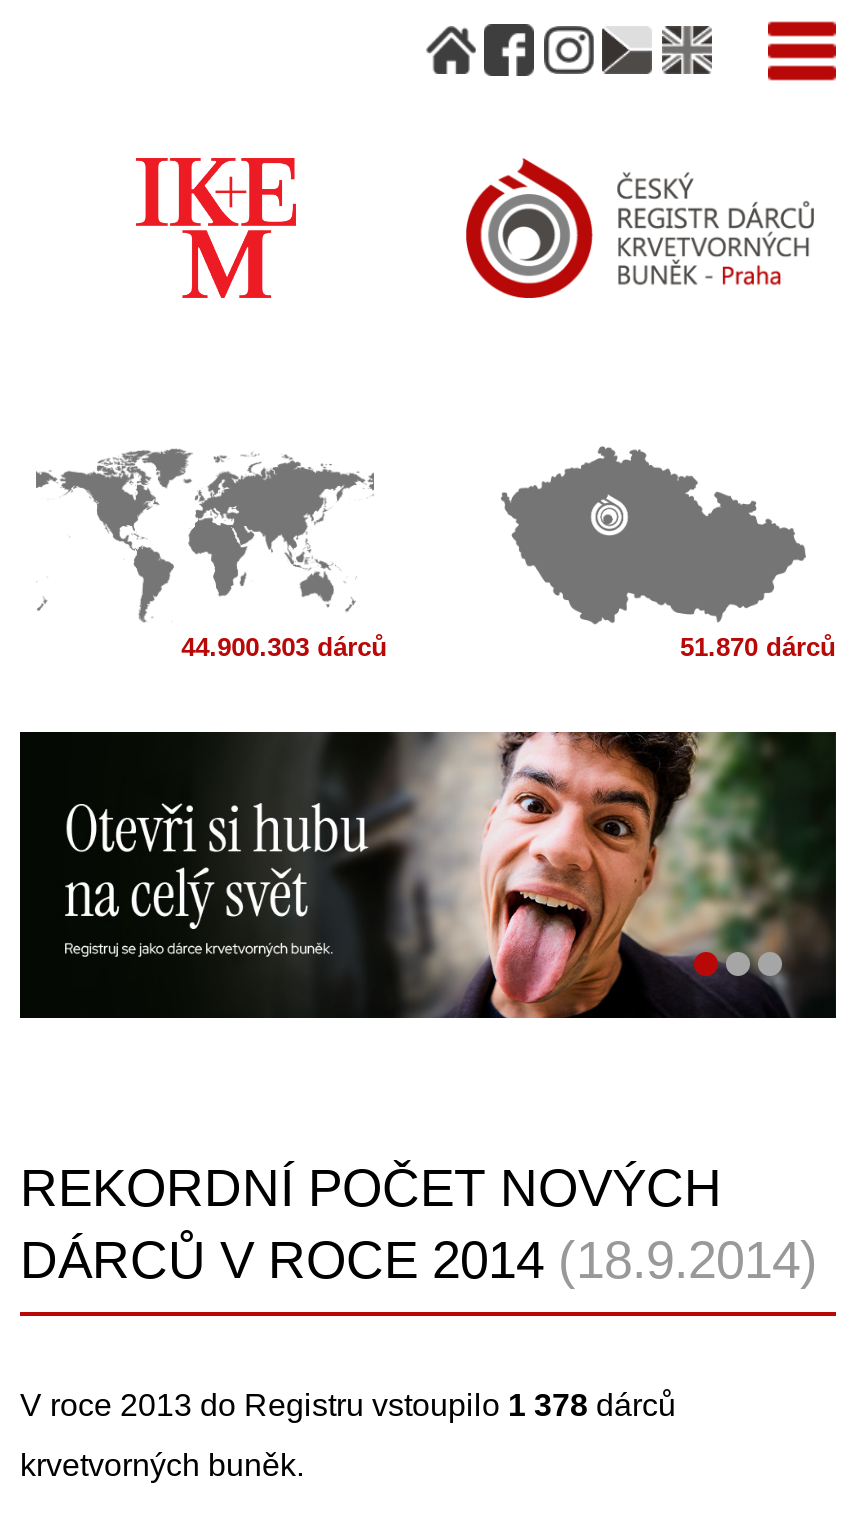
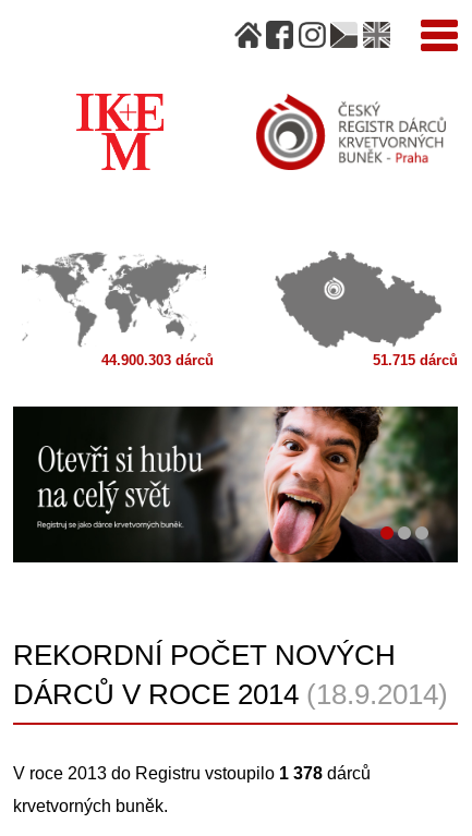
- 51.870 dárců
+ 51.715 dárců
